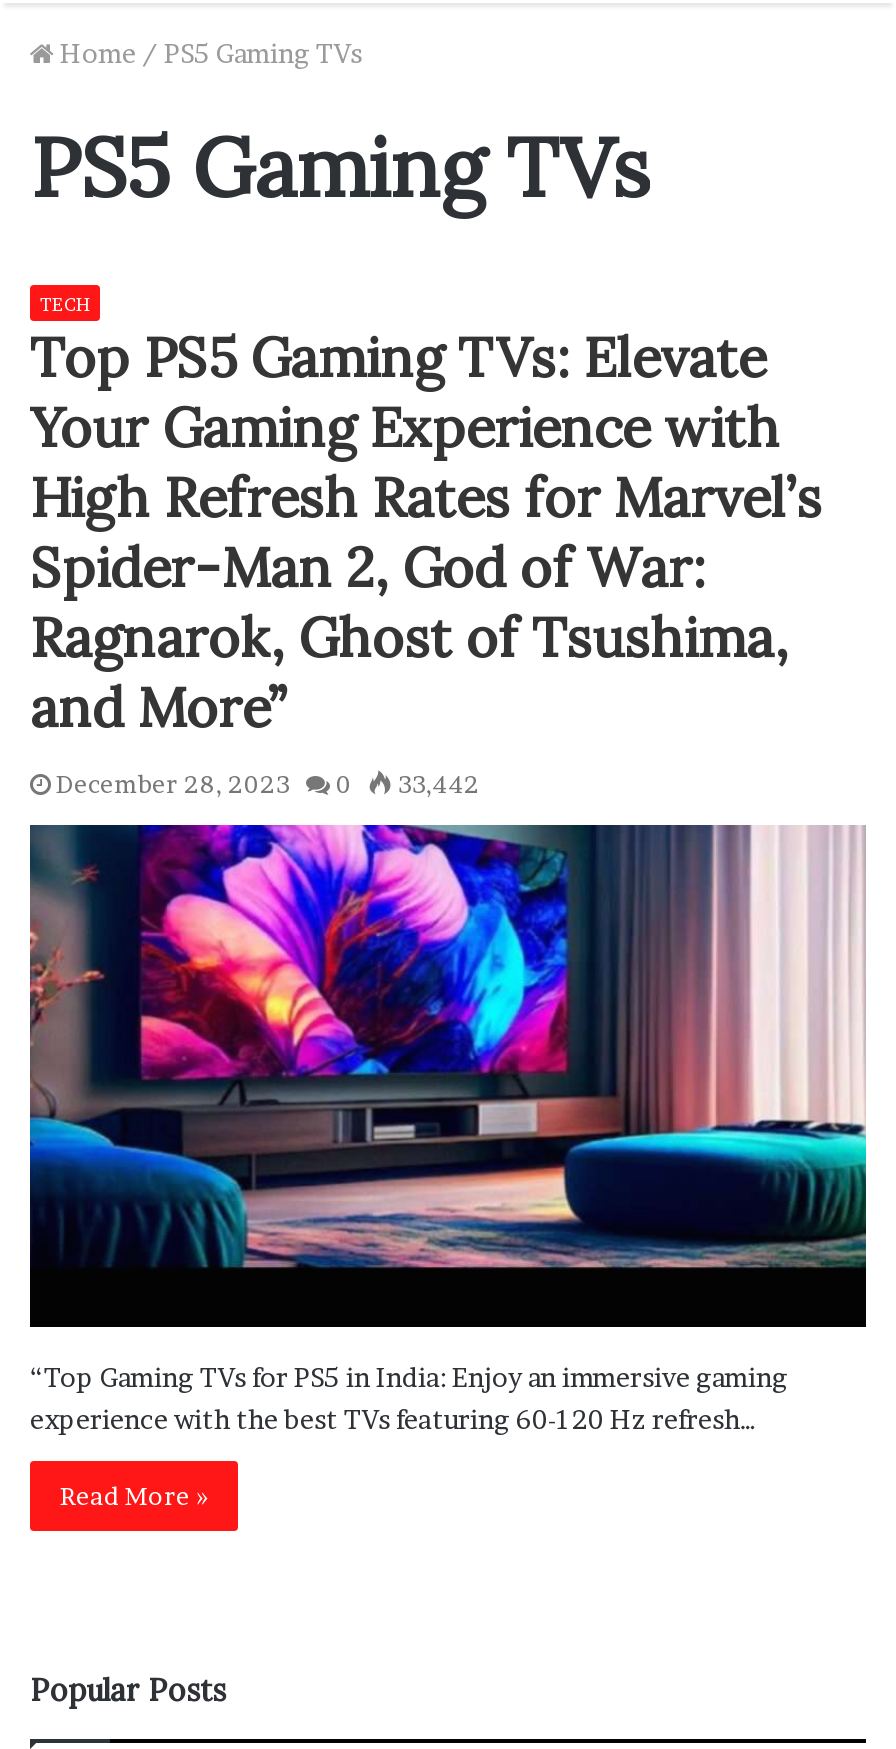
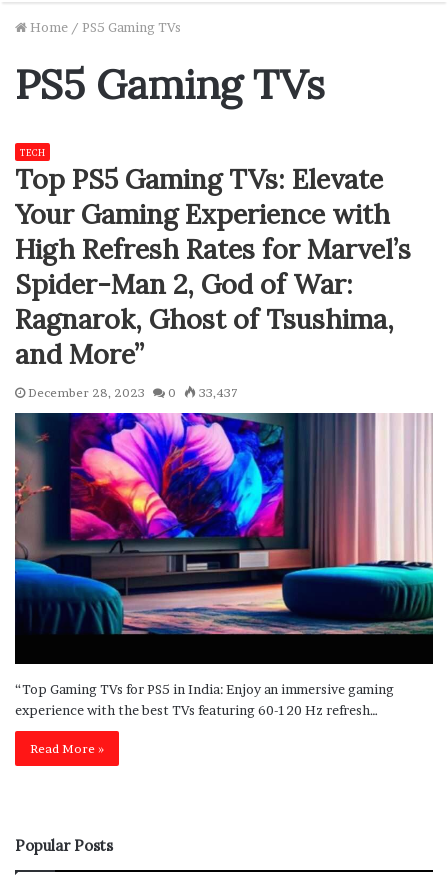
- December 28, 2023 0 33,442
+ December 28, 2023 0 33,437
